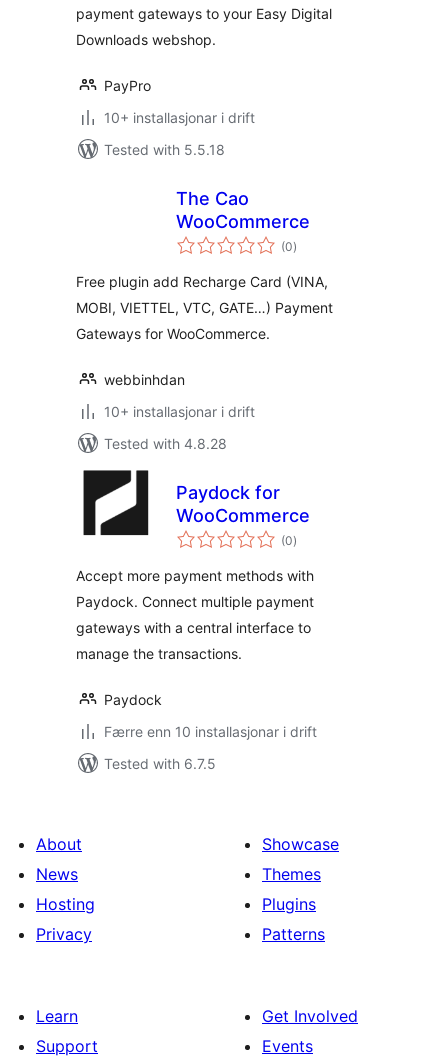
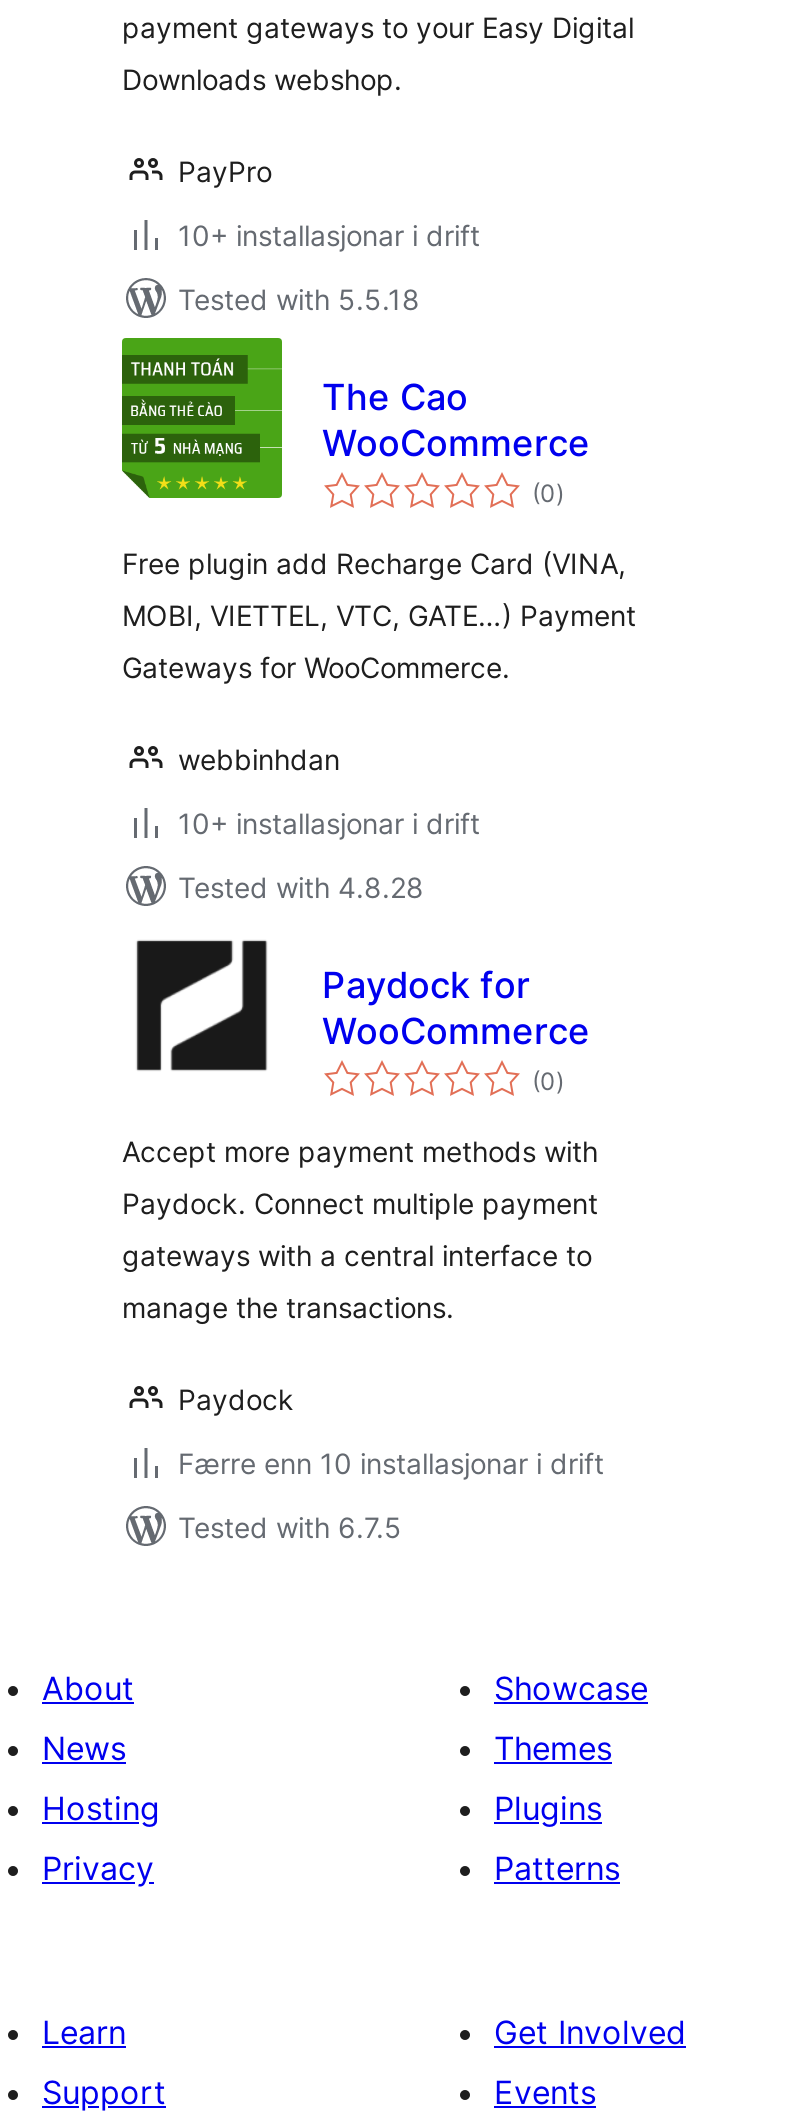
+ [image]
